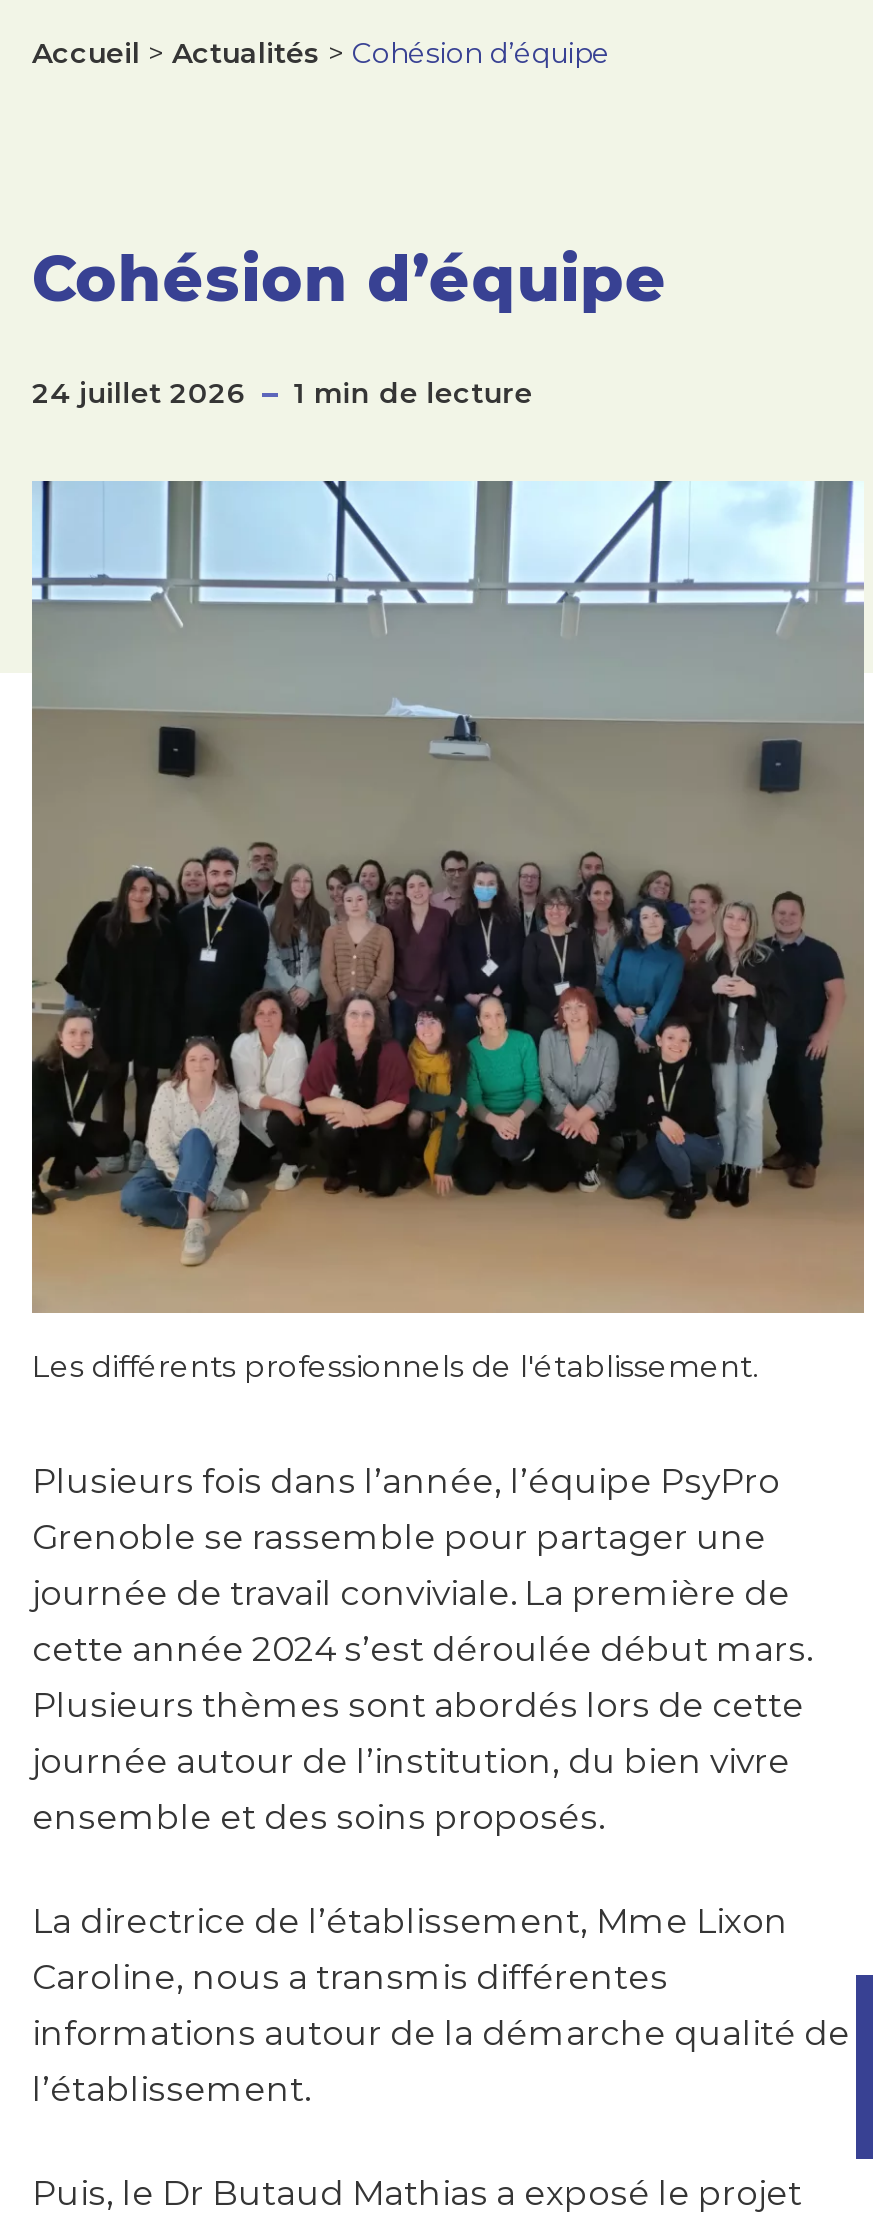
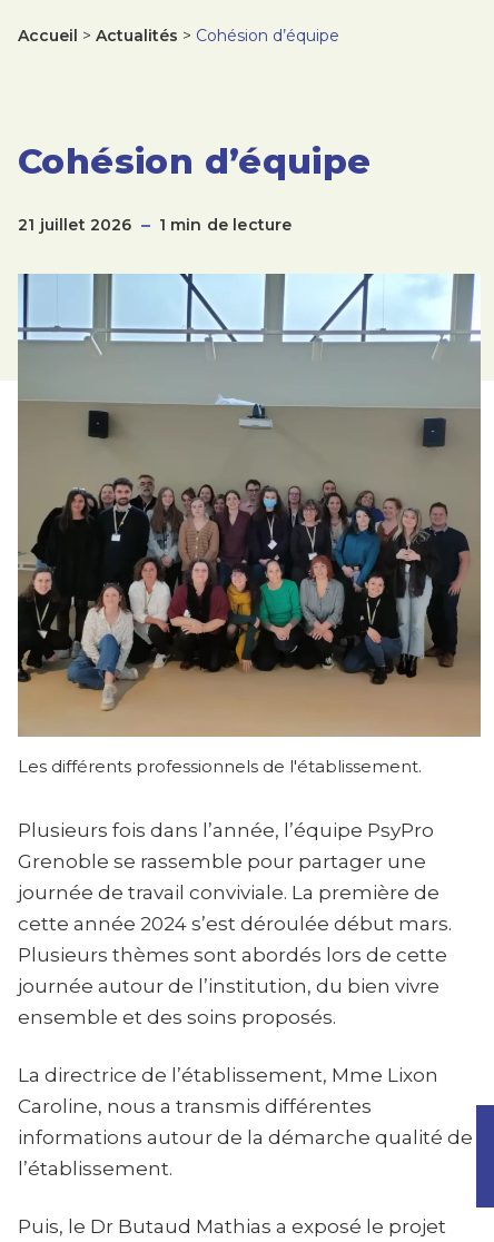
- 24 juillet 2026 1 min de lecture
+ 21 juillet 2026 1 min de lecture
